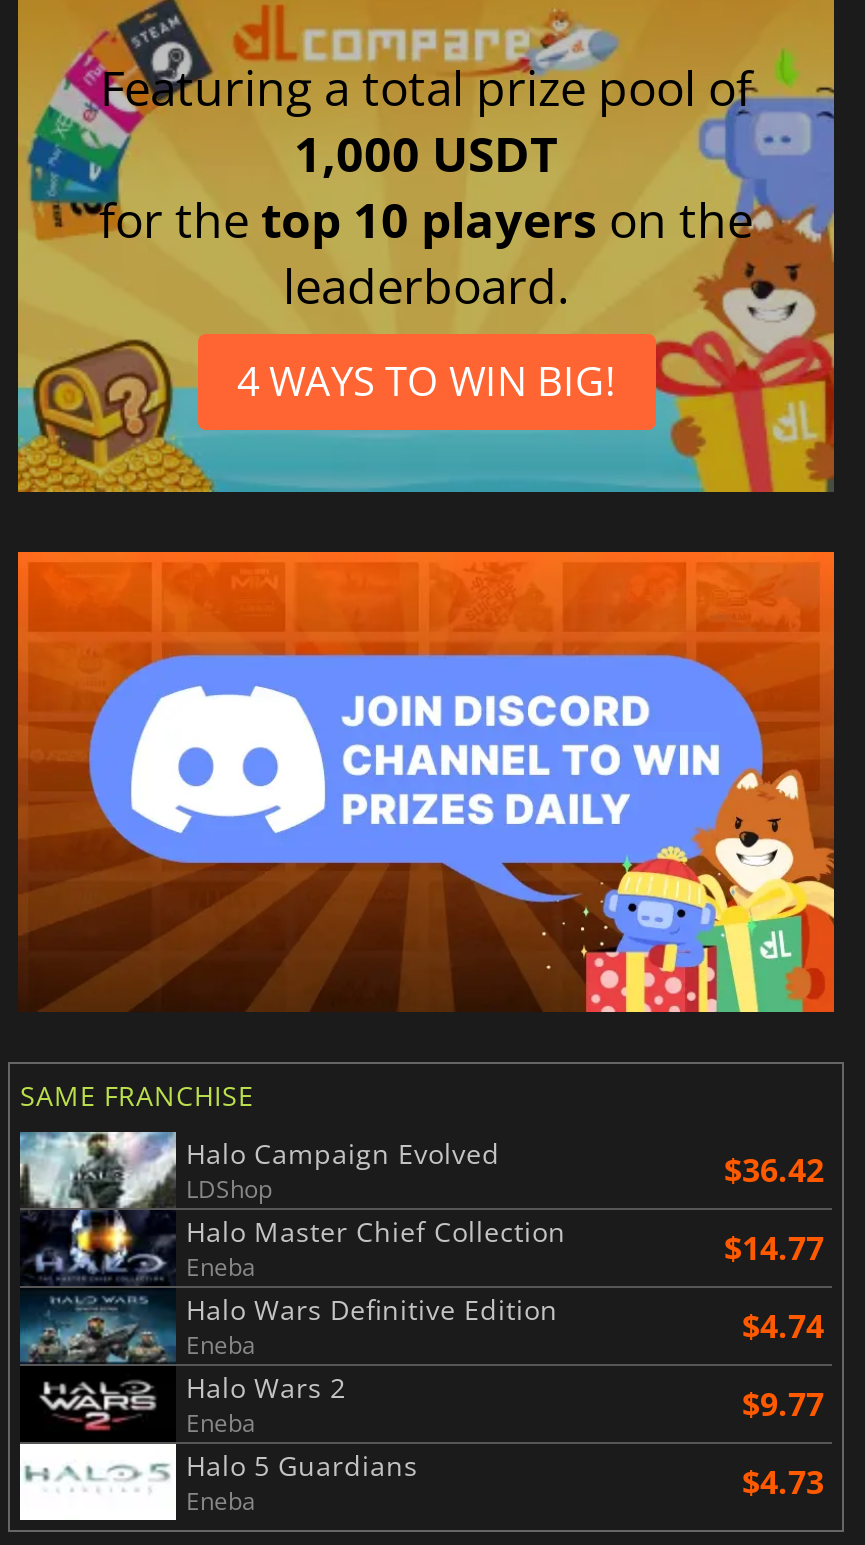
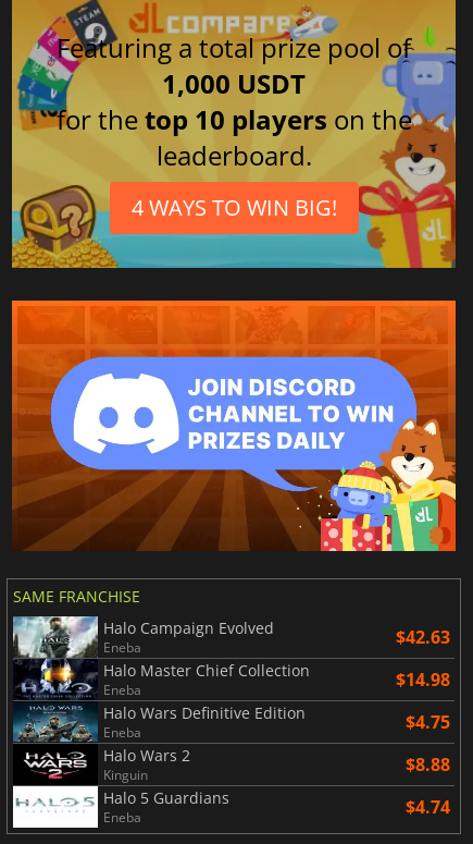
- LDShop
- $36.42
+ Eneba
+ $42.63

- $14.77
+ $14.98

- $4.74
+ $4.75

- Eneba
- $9.77
+ Kinguin
+ $8.88

- $4.73
+ $4.74
